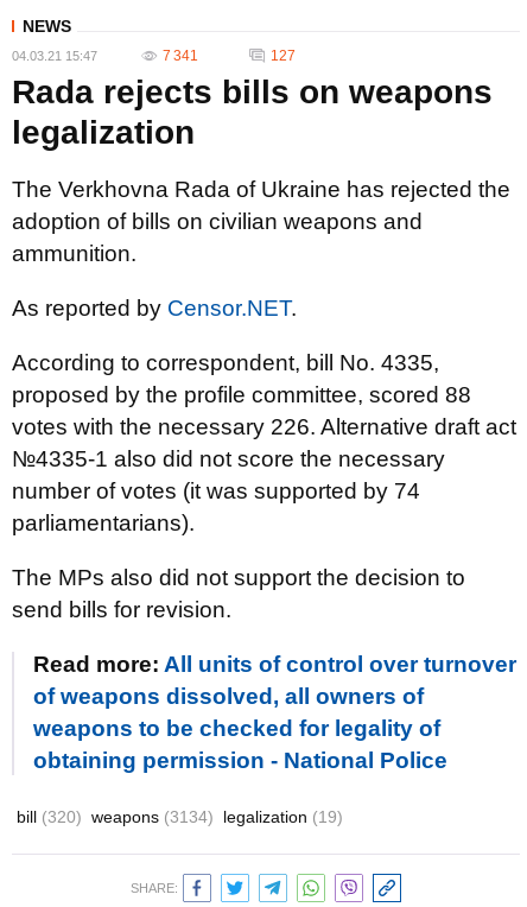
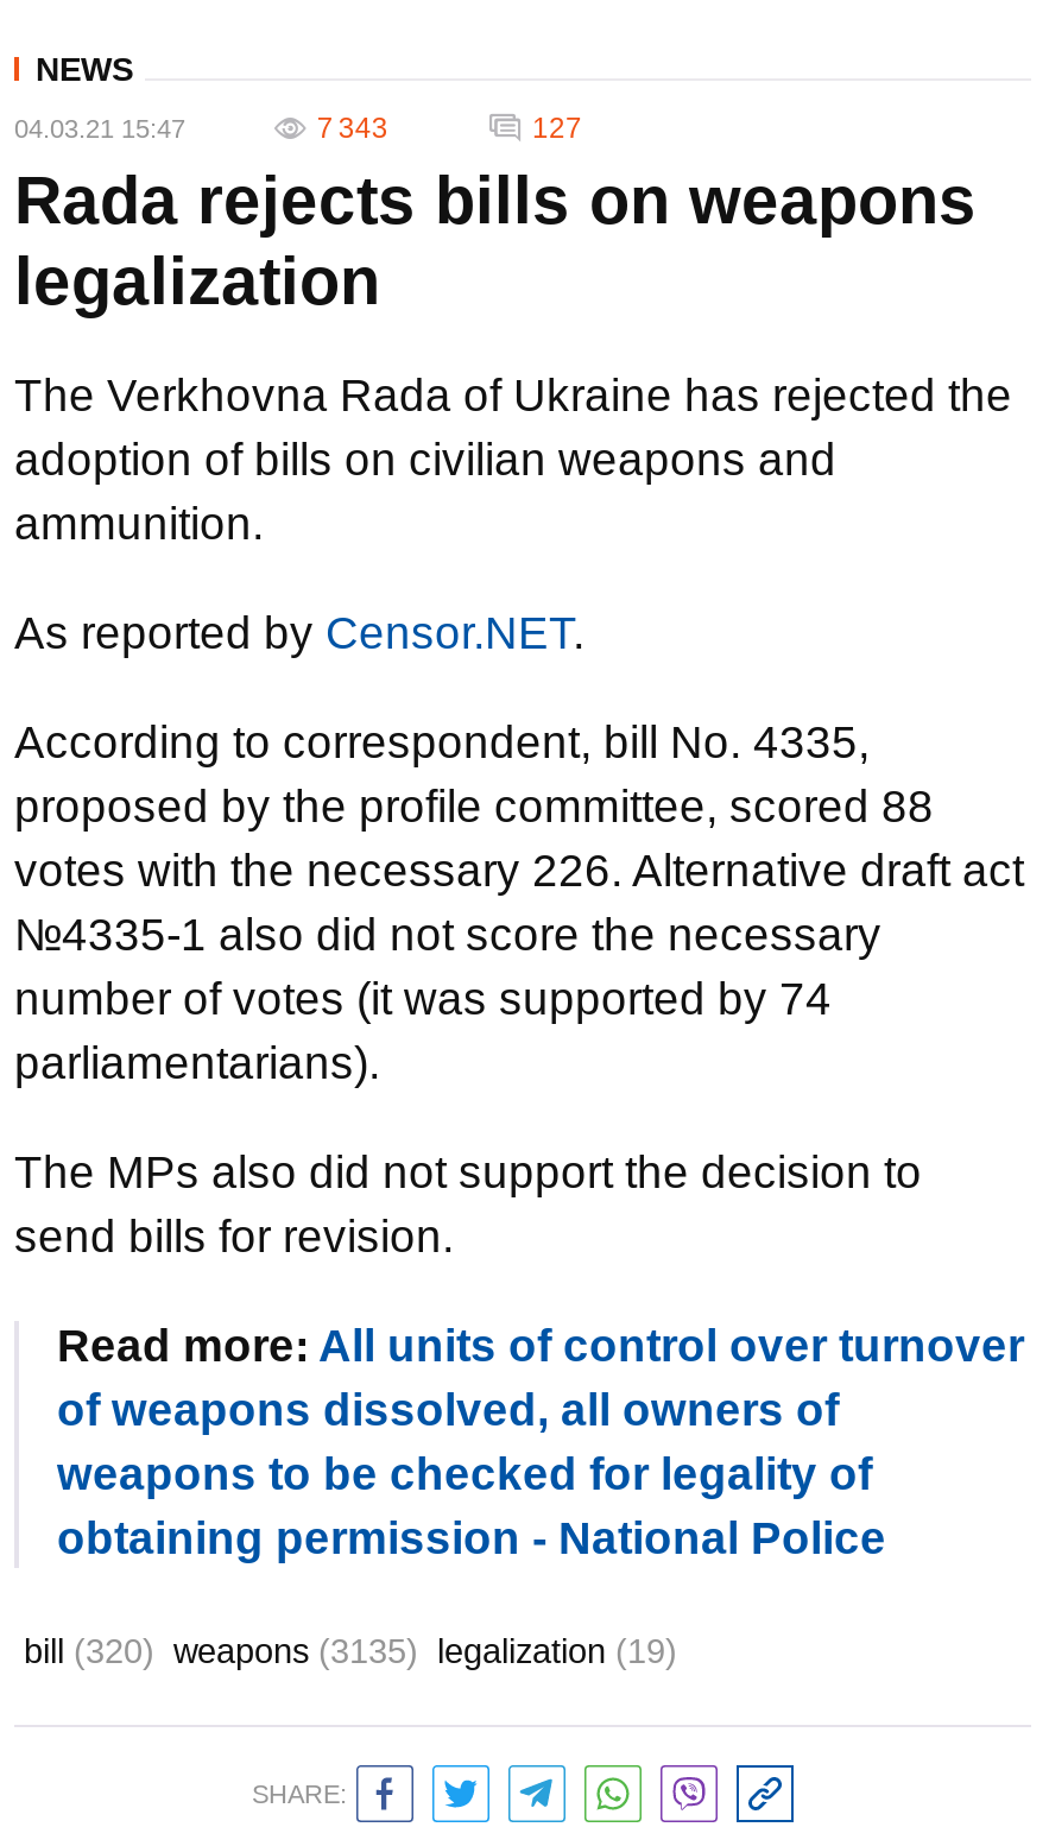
- 7 341
+ 7 343

- bill (320) weapons (3134) legalization (19)
+ bill (320) weapons (3135) legalization (19)
